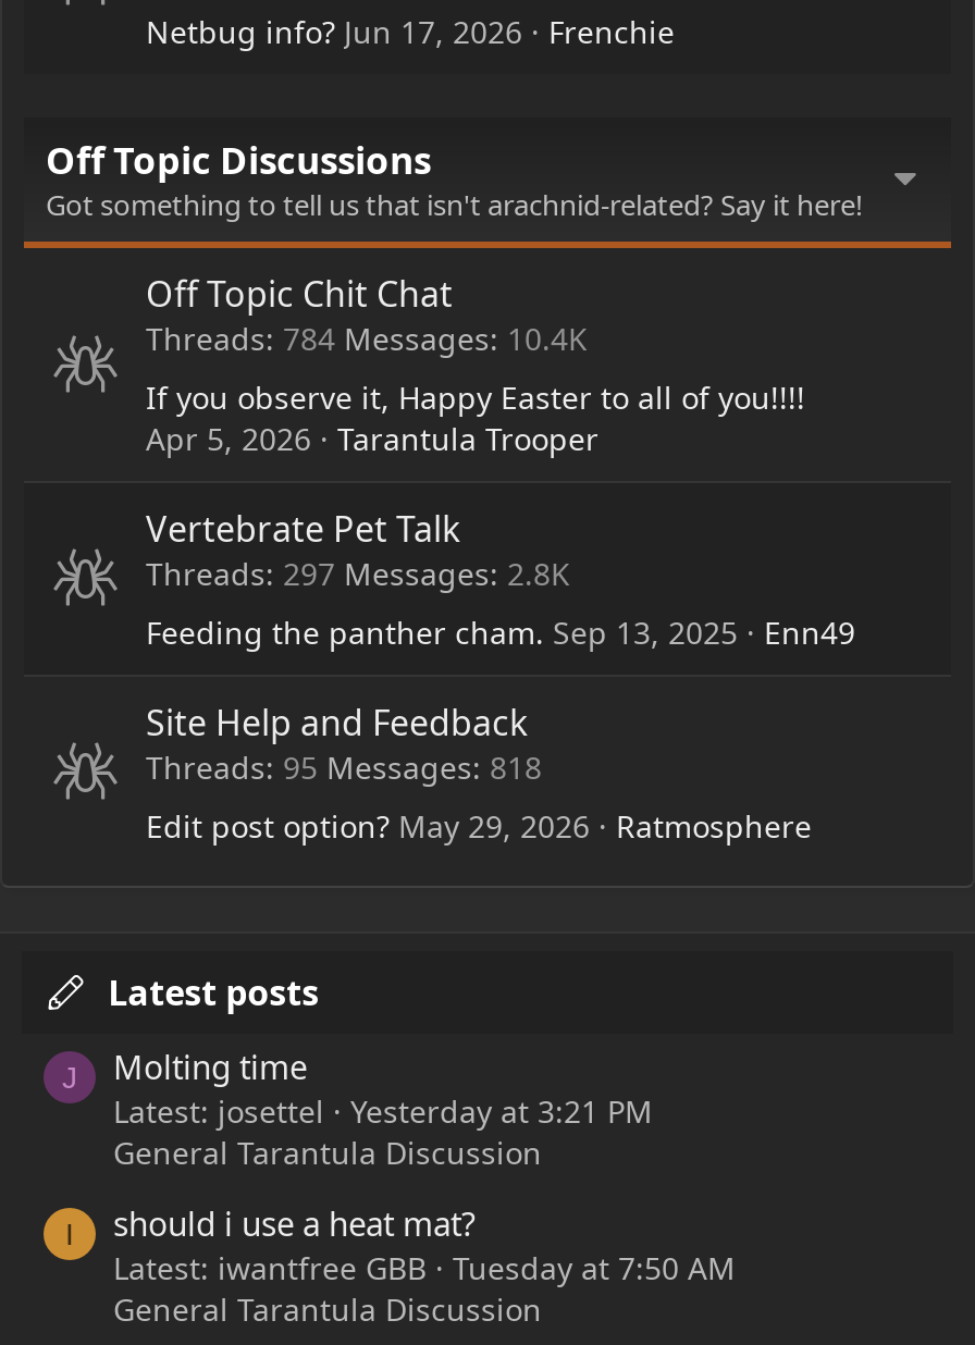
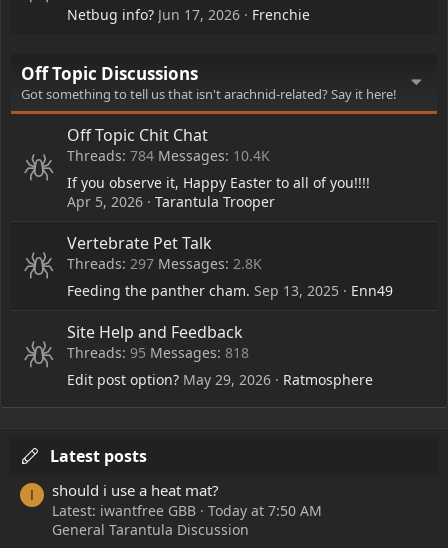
- J
- Molting time
- Latest: josettel
- Yesterday at 3:21 PM
- General Tarantula Discussion

- Latest: iwantfree GBB Tuesday at 7:50 AM
+ Latest: iwantfree GBB Today at 7:50 AM
